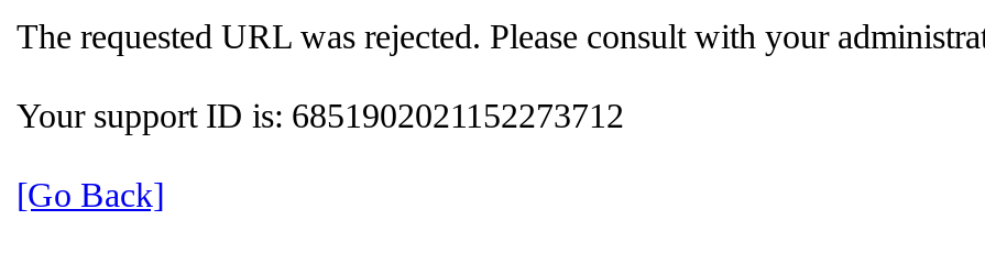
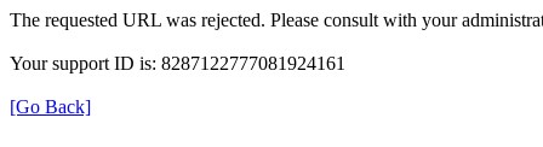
- Your support ID is: 6851902021152273712
+ Your support ID is: 8287122777081924161
